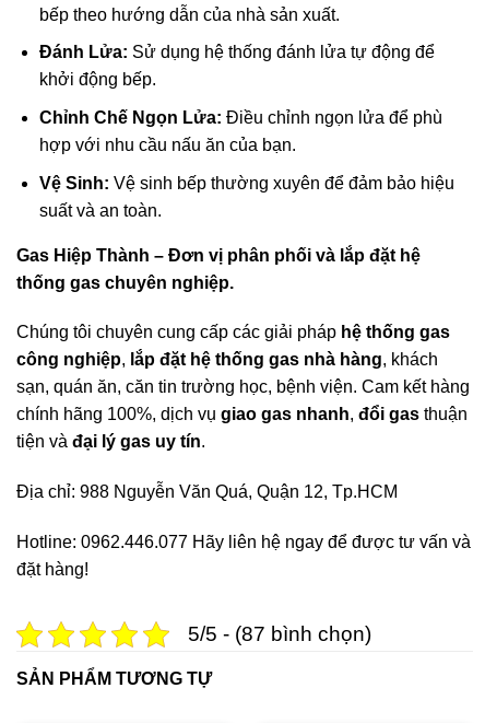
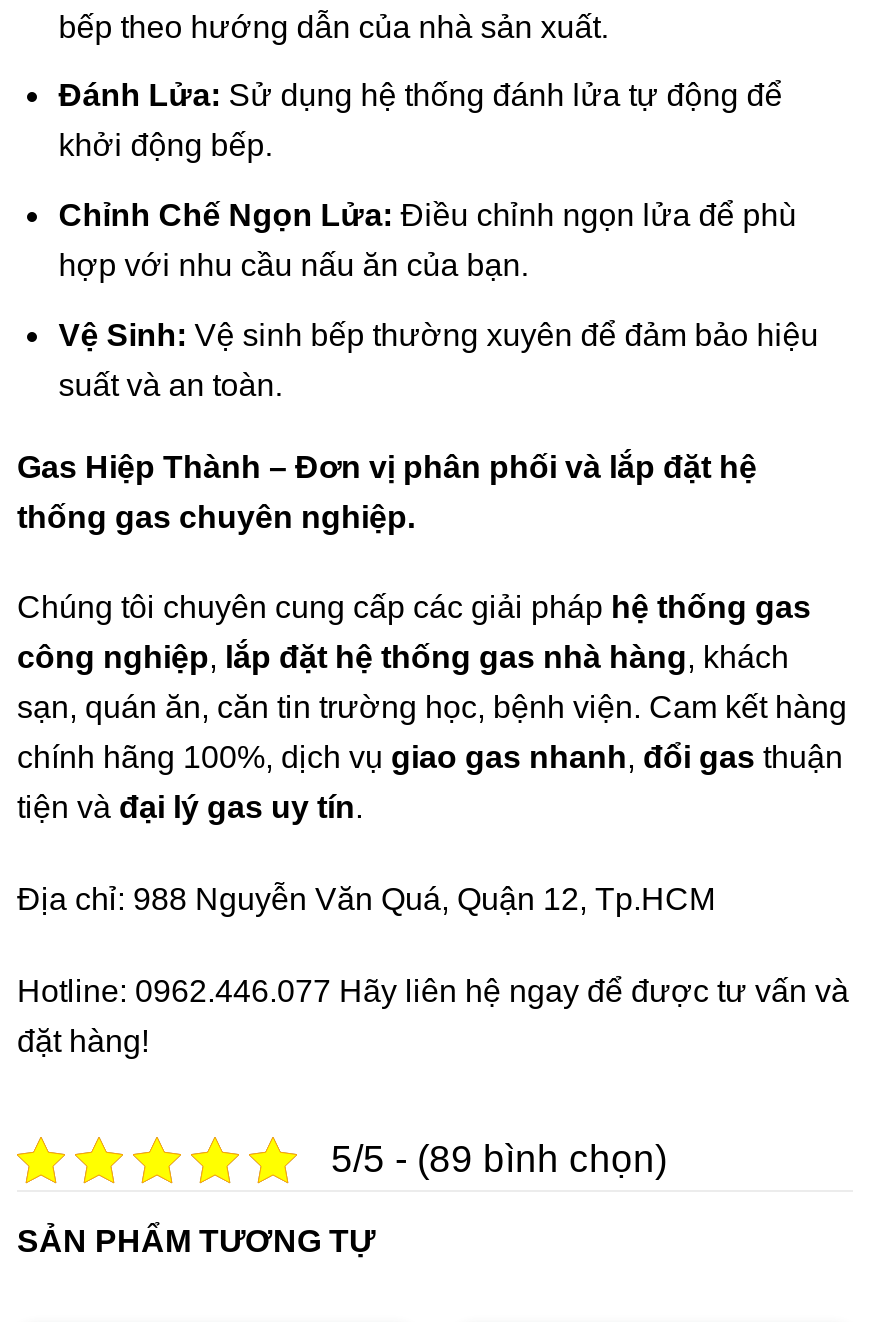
- 5/5 - (87 bình chọn)
+ 5/5 - (89 bình chọn)
